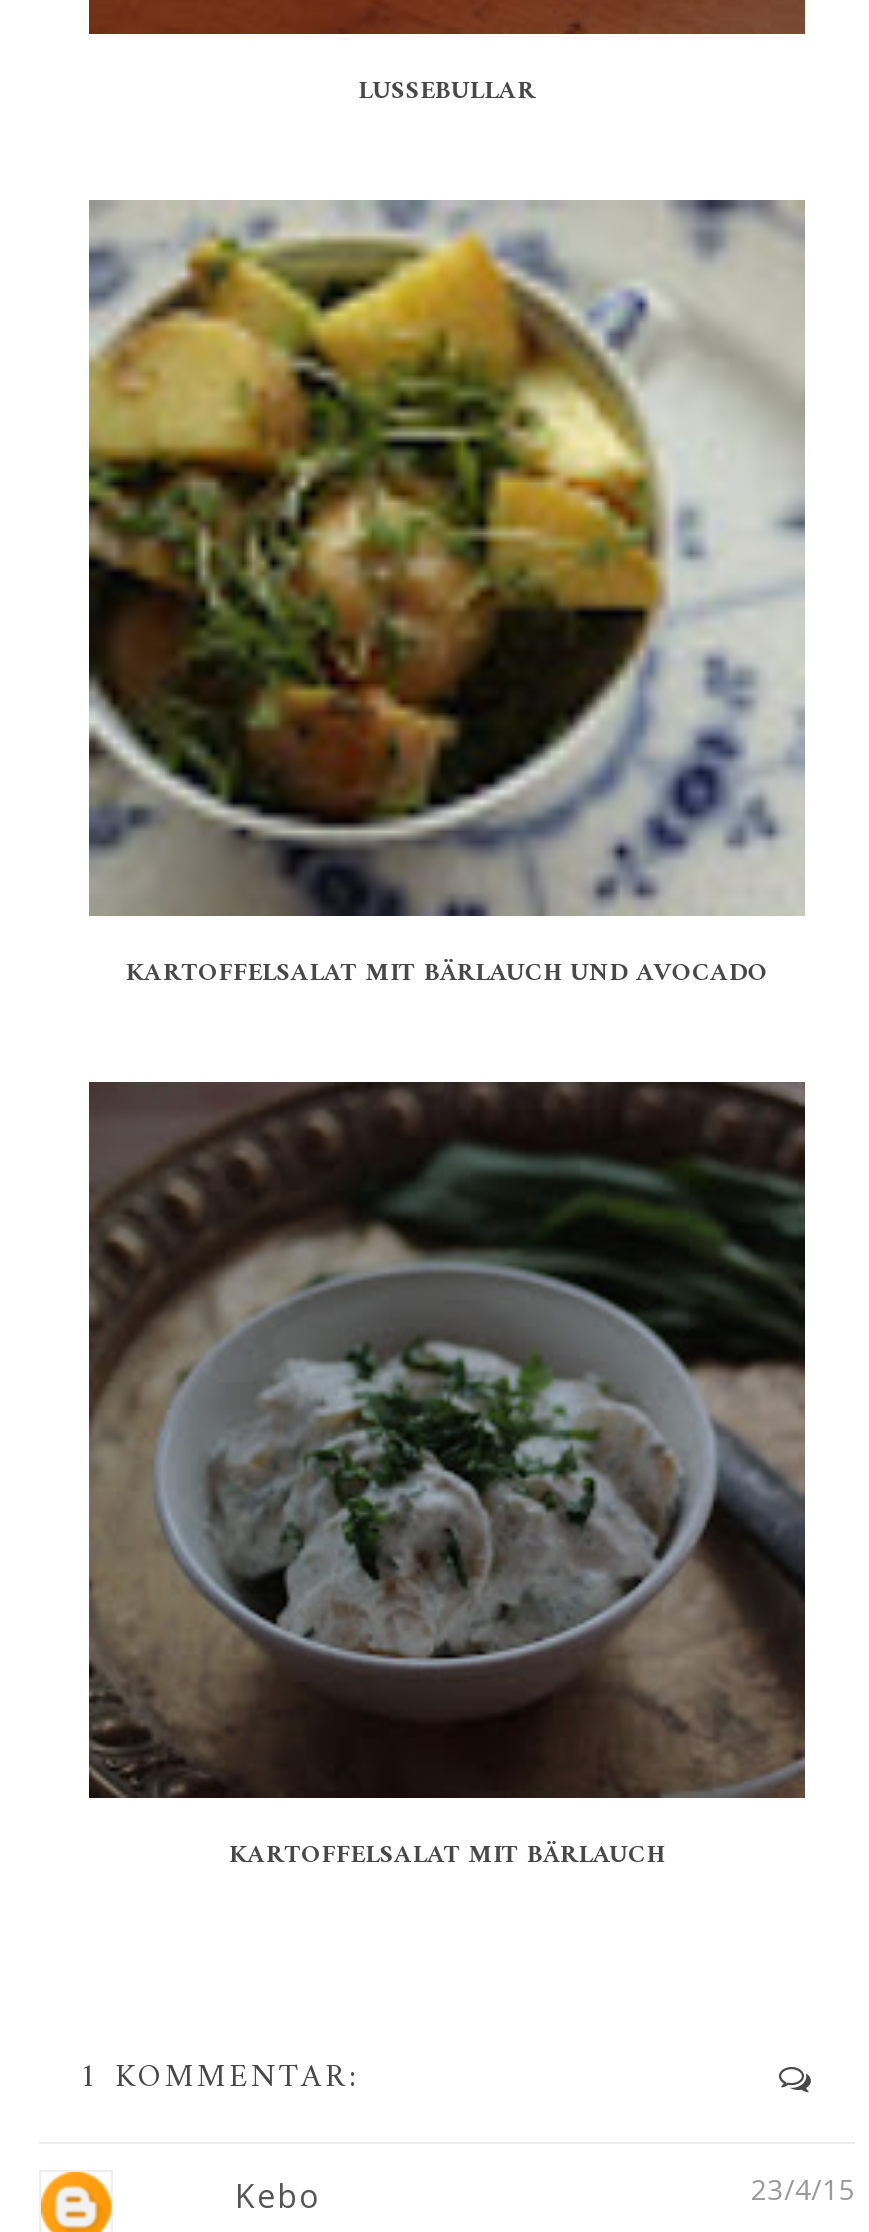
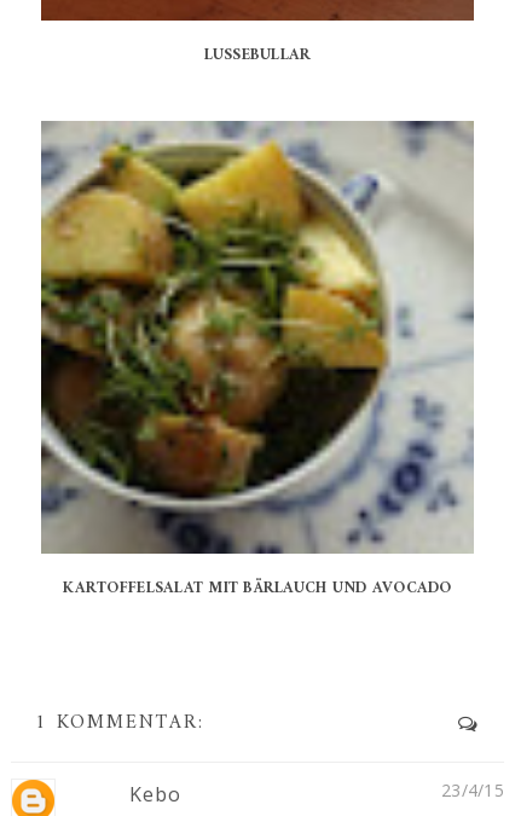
- [image]
- KARTOFFELSALAT MIT BÄRLAUCH
